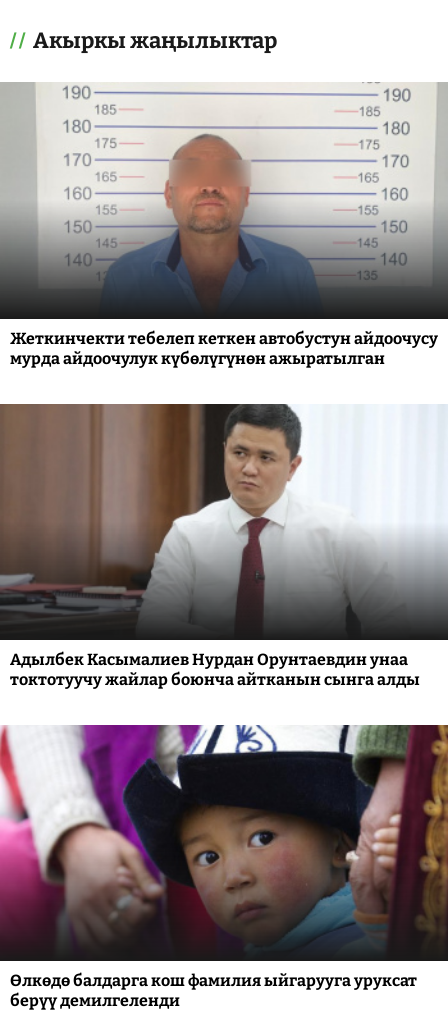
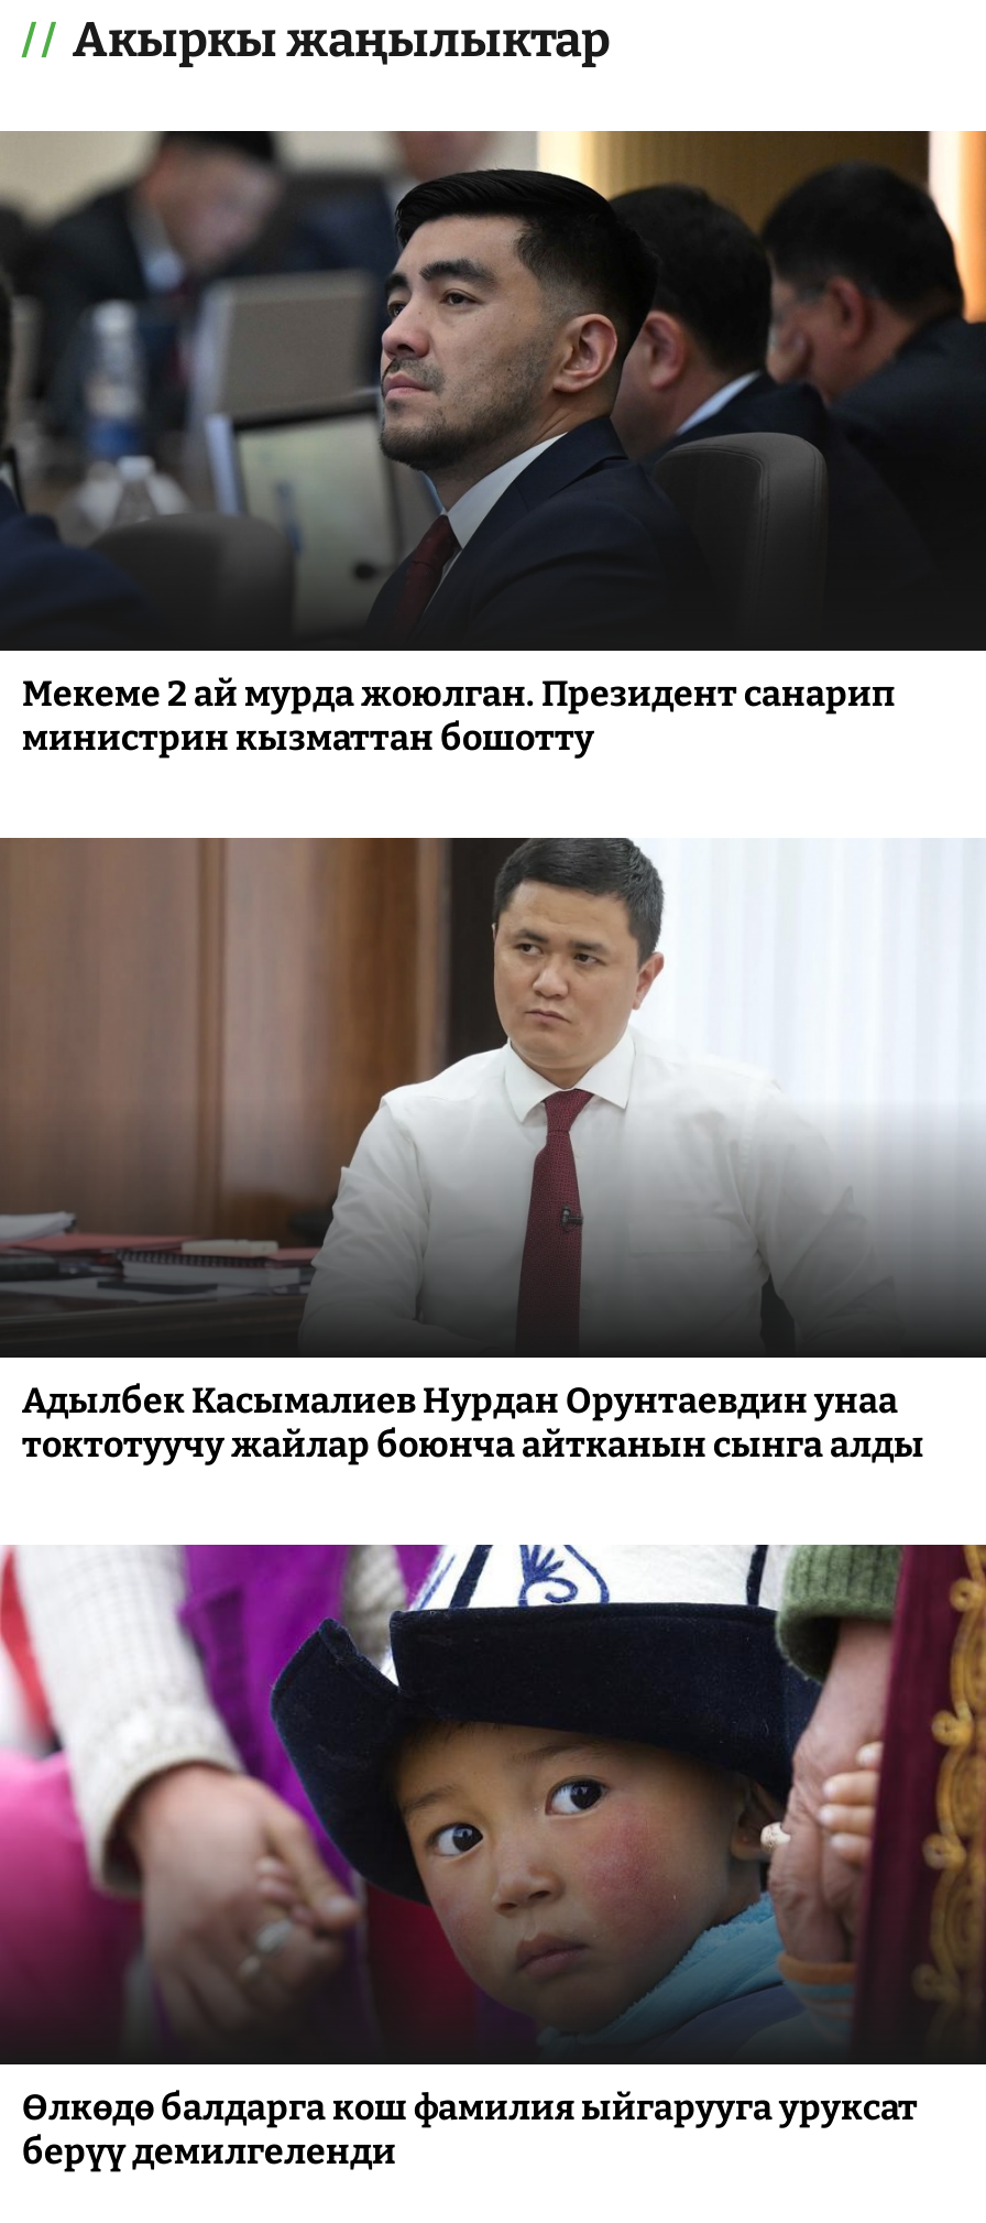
- [image]
- Жеткинчекти тебелеп кеткен автобустун айдоочусу
- мурда айдоочулук күбөлүгүнөн ажыратылган
+ [image]
+ Мекеме 2 ай мурда жоюлган. Президент санарип
+ министрин кызматтан бошотту
